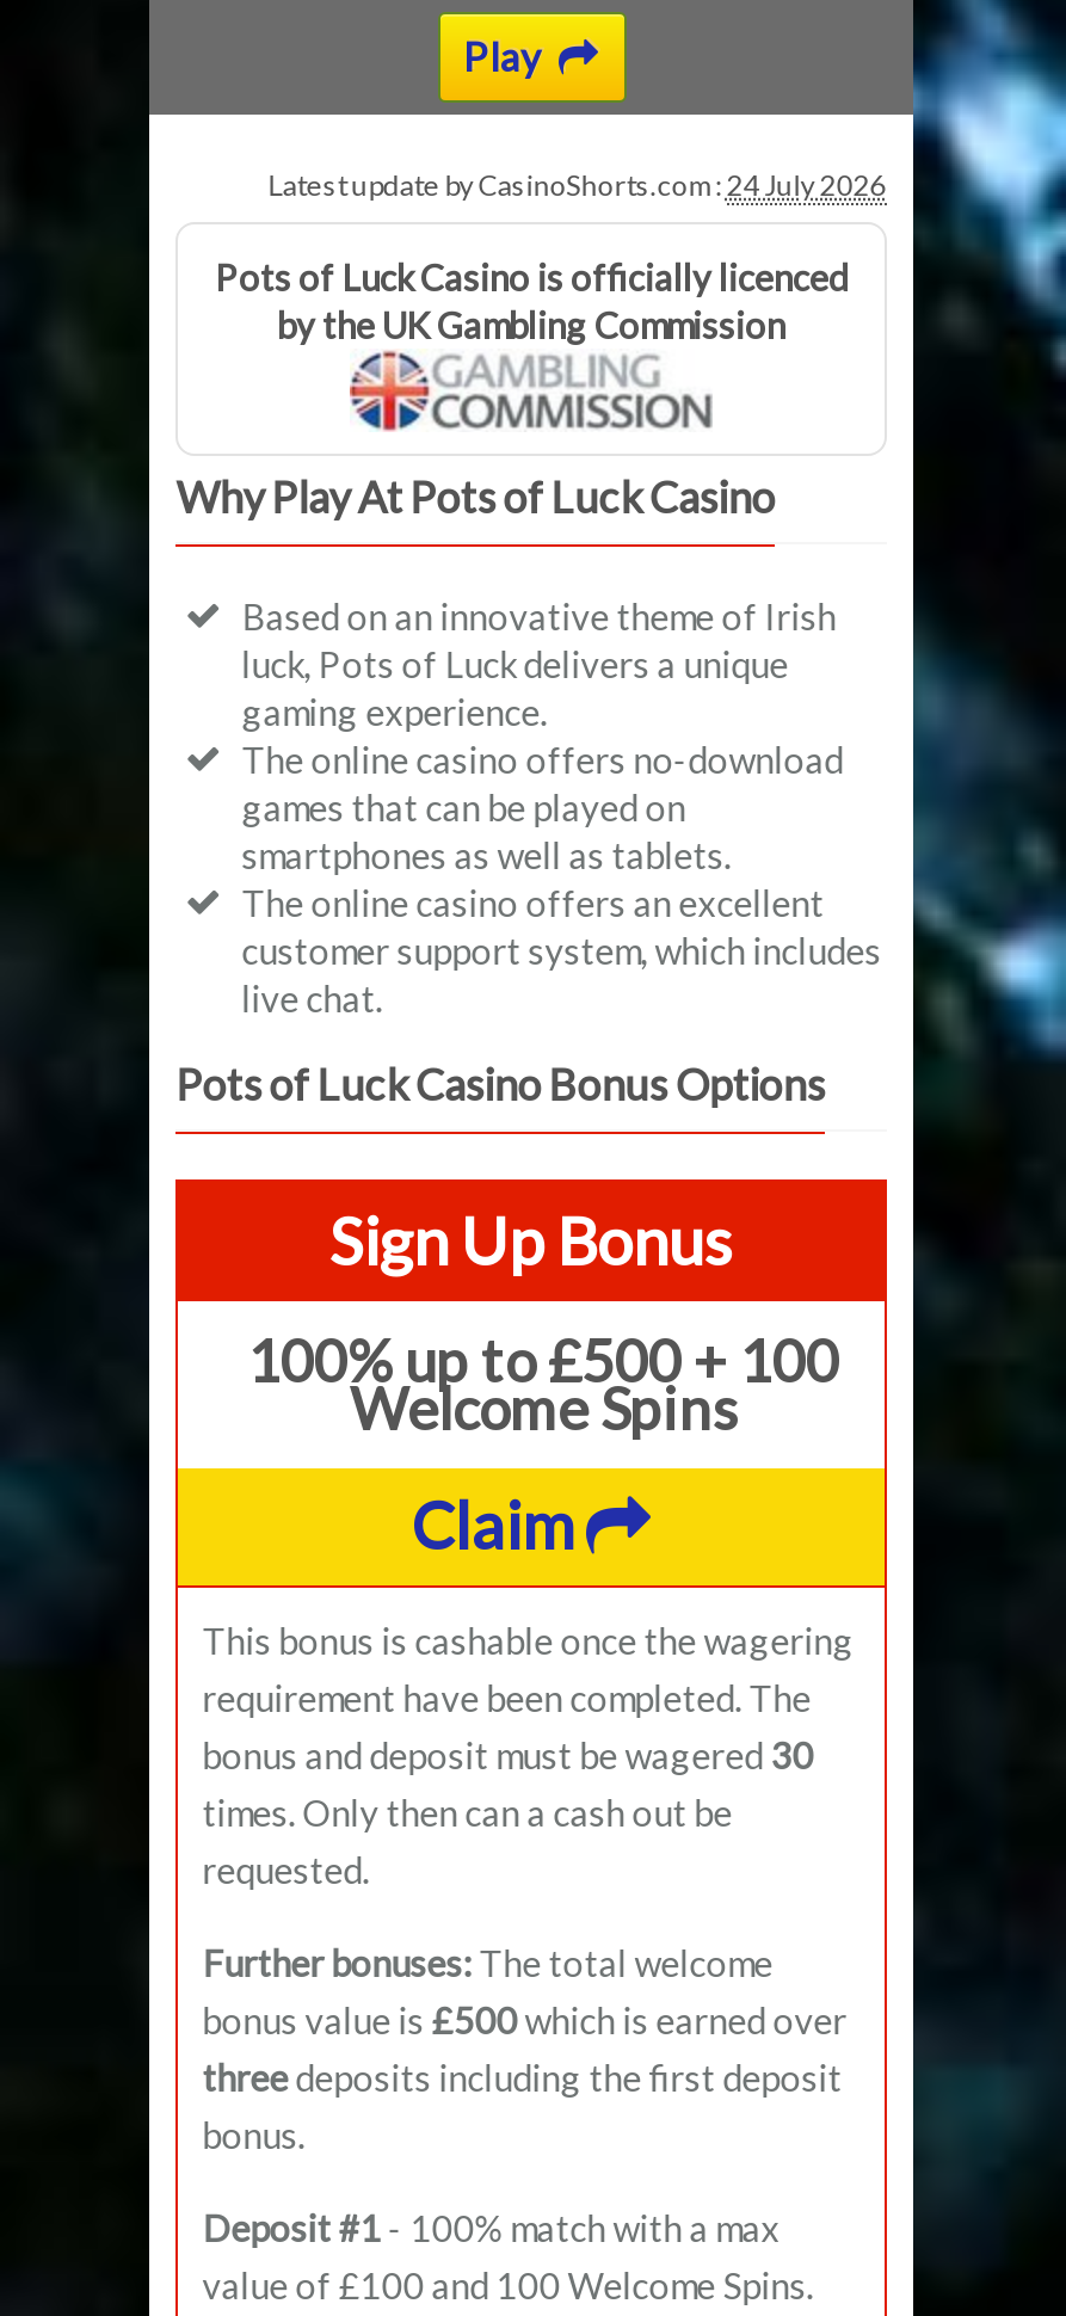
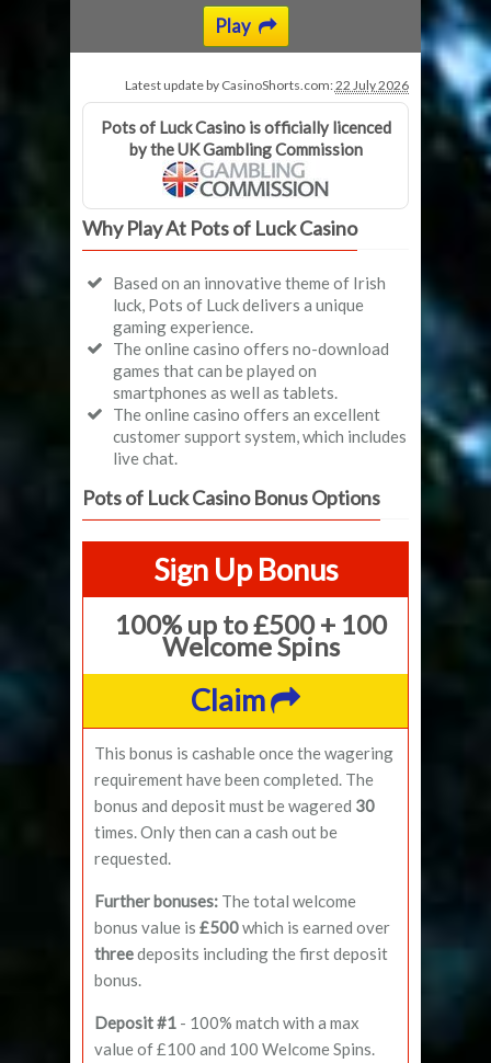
- Latest update byCasinoShorts.com:24 July 2026
+ Latest update byCasinoShorts.com:22 July 2026
